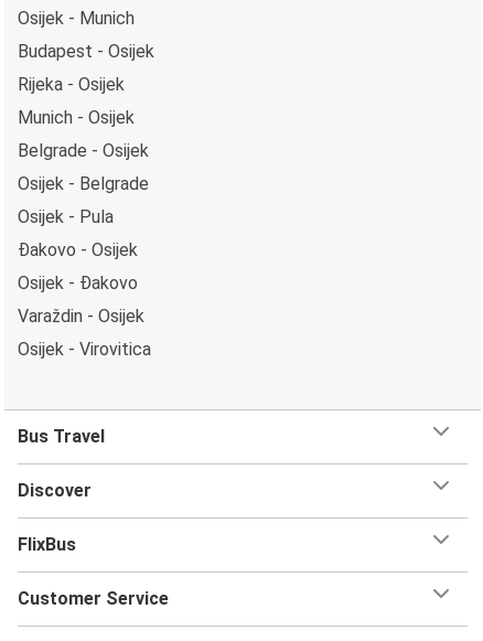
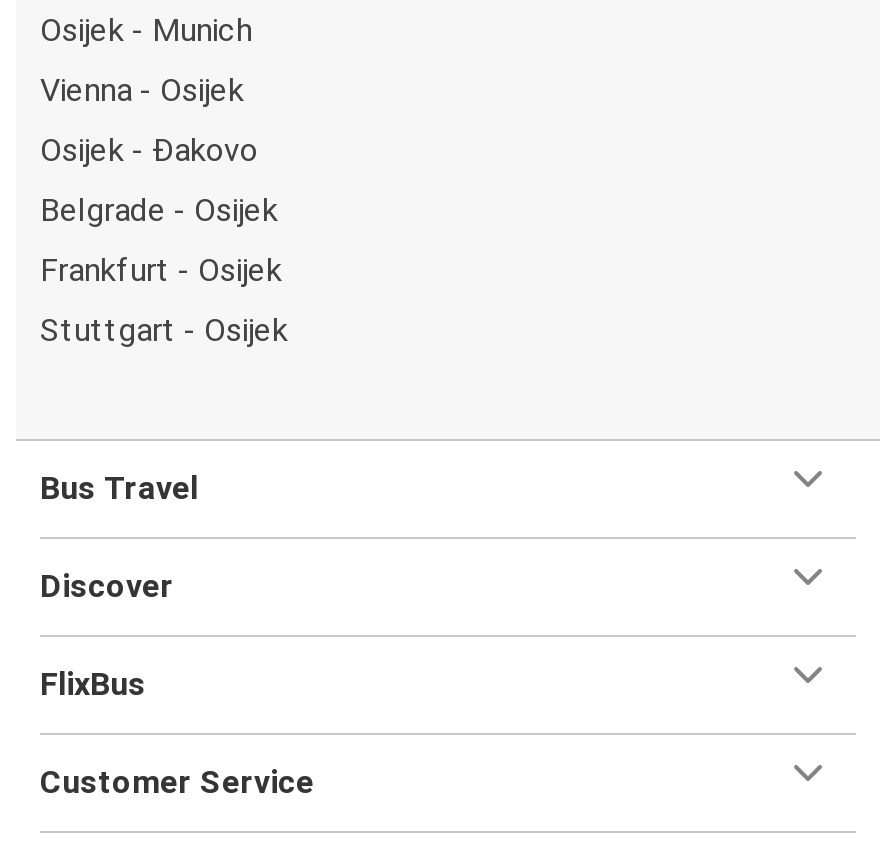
- Budapest - Osijek
- Rijeka - Osijek
- Munich - Osijek
+ Vienna - Osijek

- Osijek - Belgrade
- Osijek - Pula
- Đakovo - Osijek
- Varaždin - Osijek
- Osijek - Virovitica
+ Frankfurt - Osijek
+ Stuttgart - Osijek

moved up: Osijek - Đakovo
